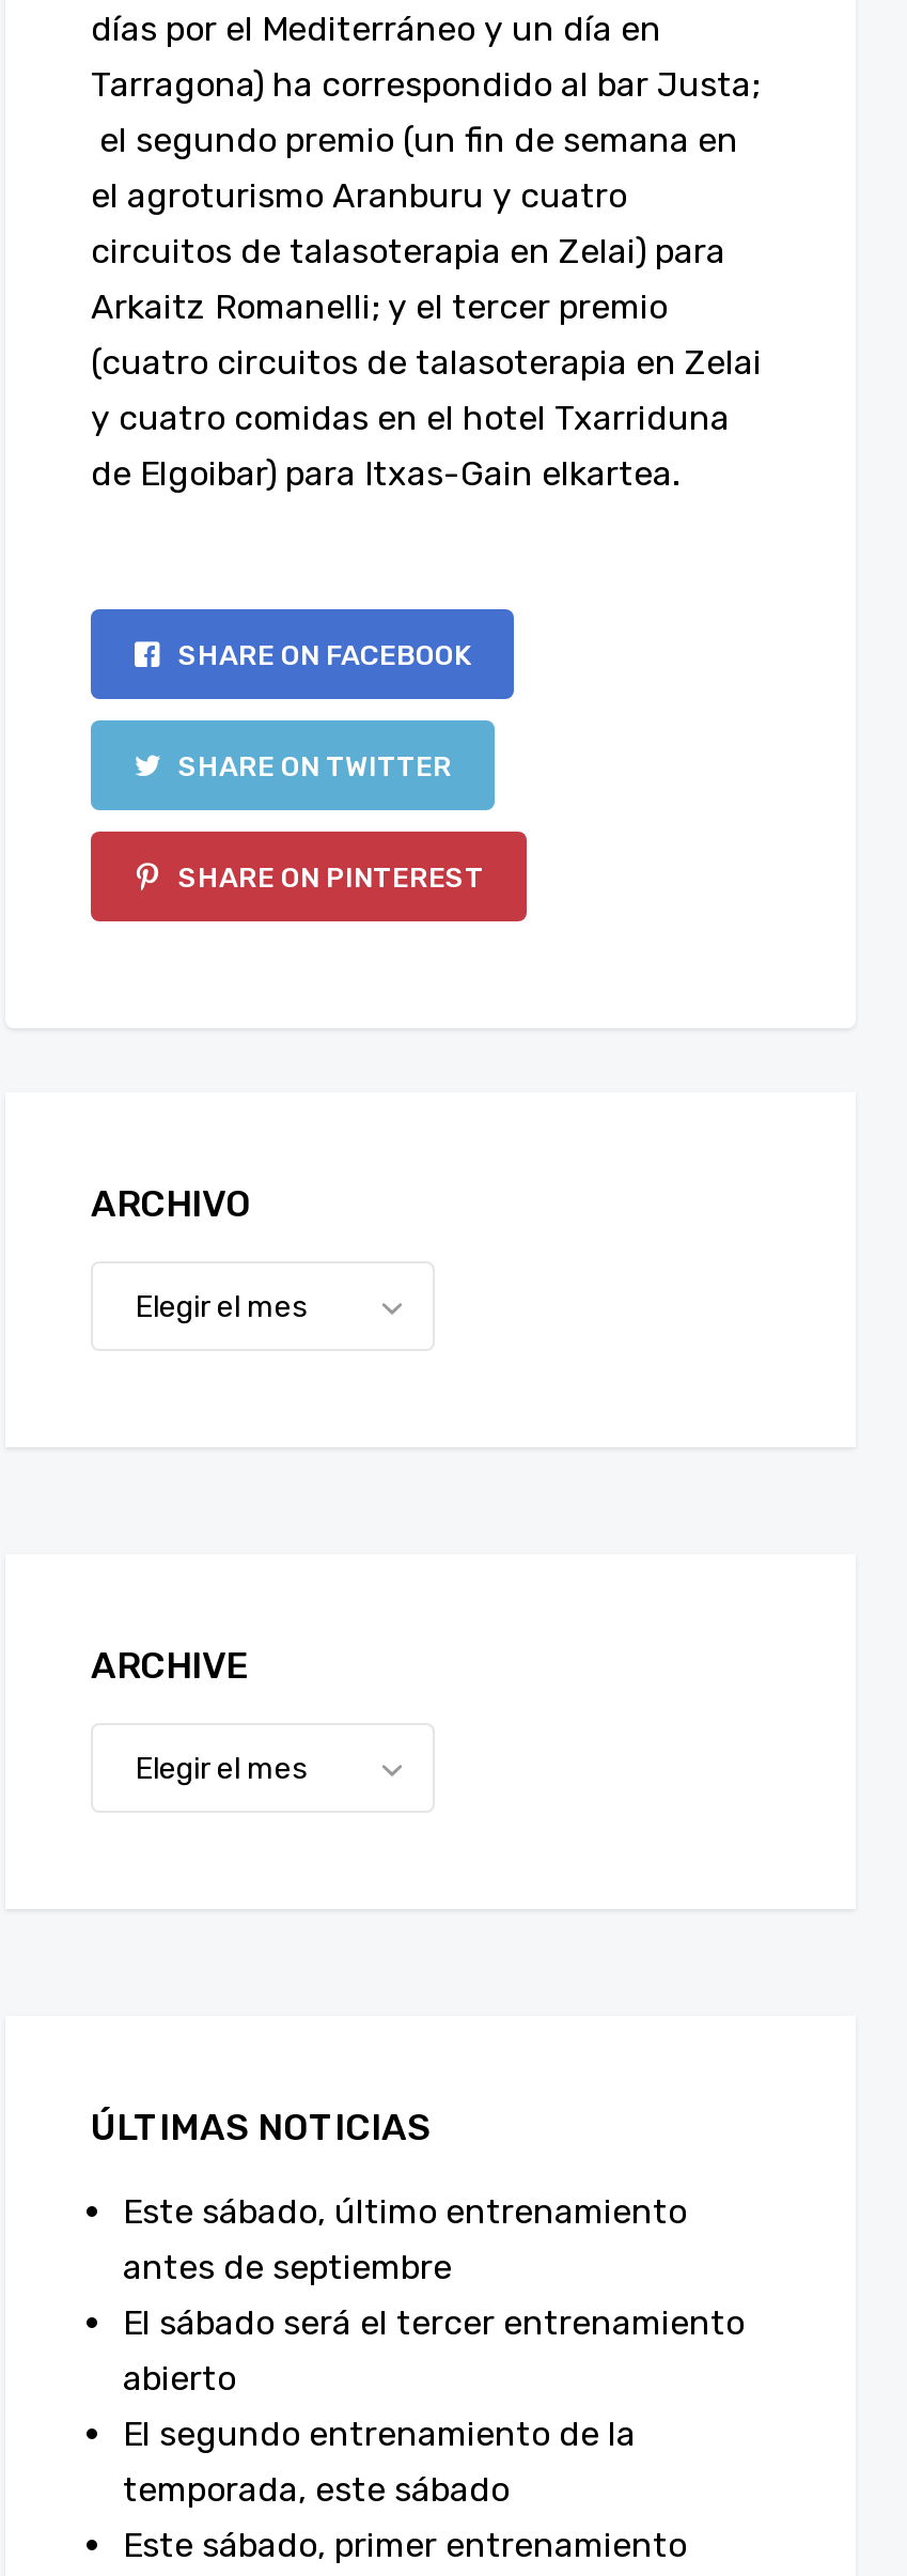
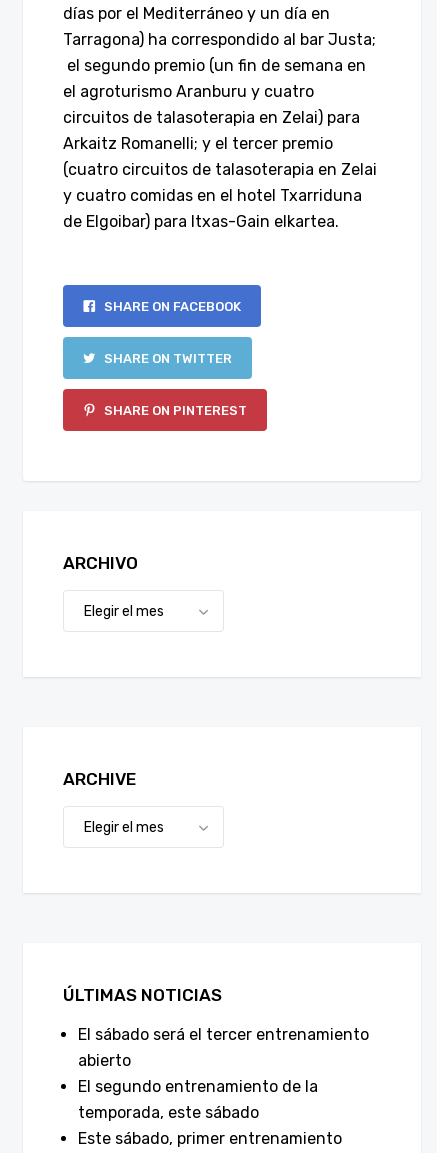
- Este sábado, último entrenamiento
- antes de septiembre
